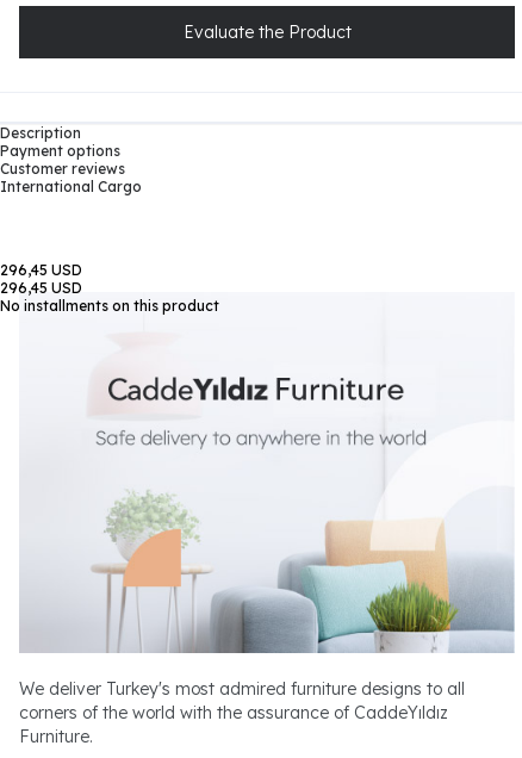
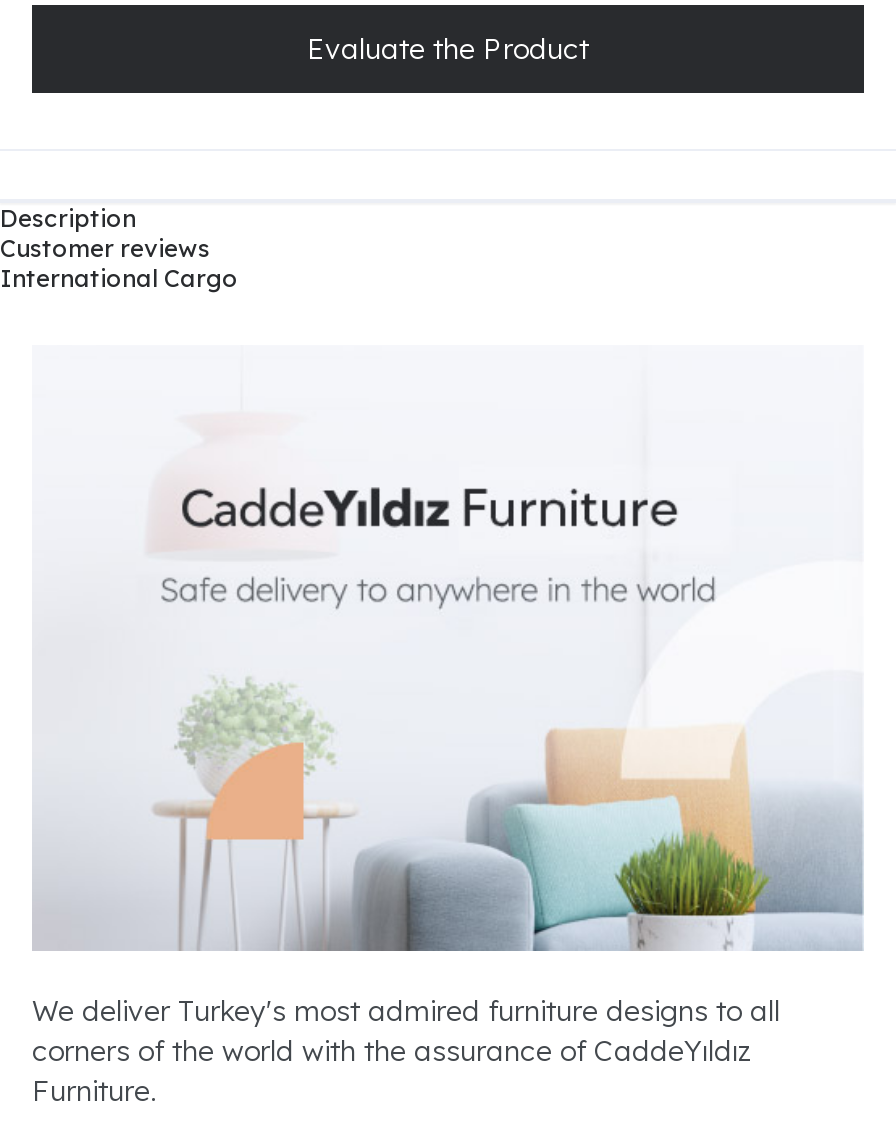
- Payment options

- 296,45 USD
- 296,45 USD
- No installments on this product
